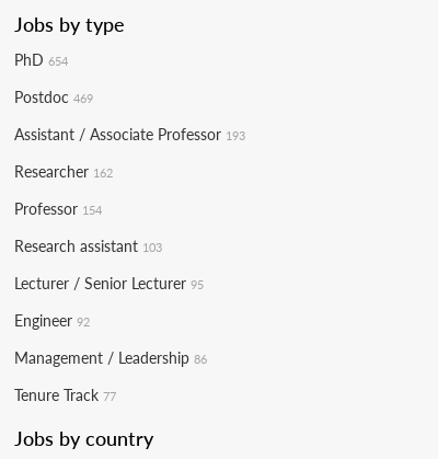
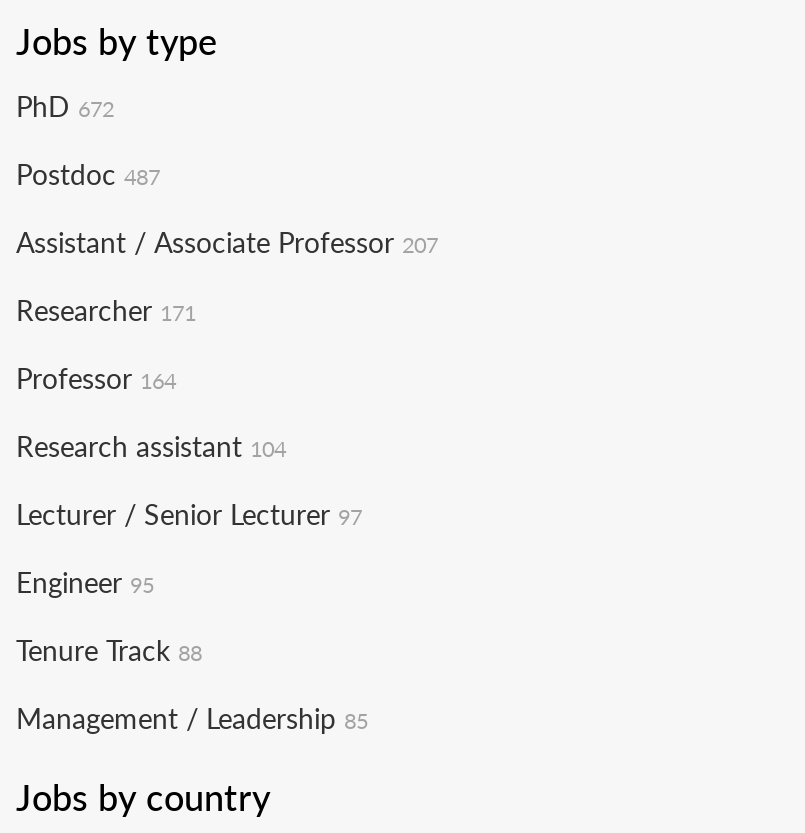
- PhD 654
+ PhD 672

- Postdoc 469
+ Postdoc 487

- Assistant / Associate Professor 193
+ Assistant / Associate Professor 207

- Researcher 162
+ Researcher 171

- Professor 154
+ Professor 164

- Research assistant 103
+ Research assistant 104

- Lecturer / Senior Lecturer 95
+ Lecturer / Senior Lecturer 97

- Engineer 92
+ Engineer 95

- Management / Leadership 86
+ Tenure Track 88

- Tenure Track 77
+ Management / Leadership 85
